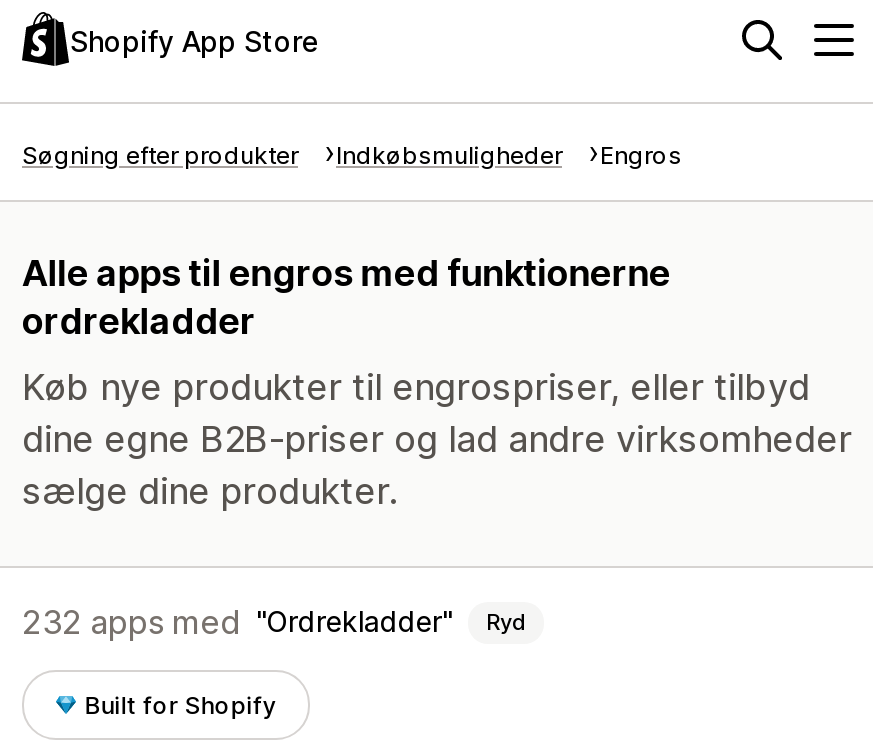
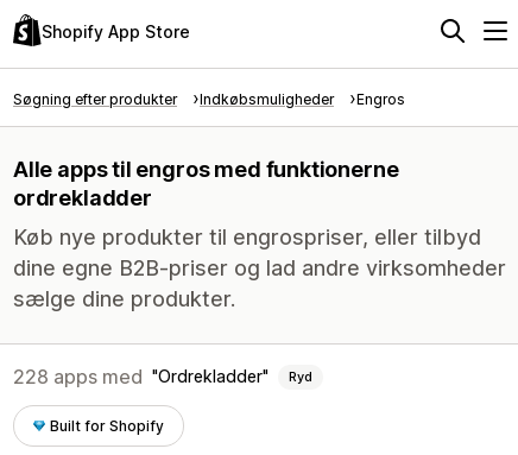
- 232 apps med Ordrekladder Ryd
+ 228 apps med Ordrekladder Ryd
